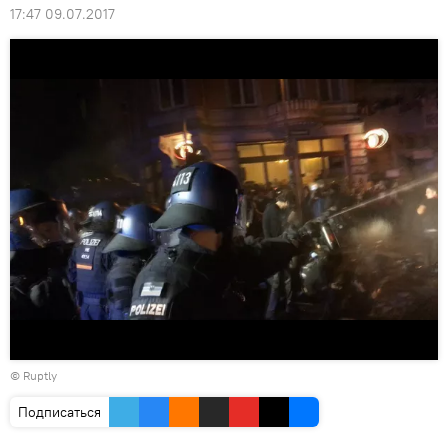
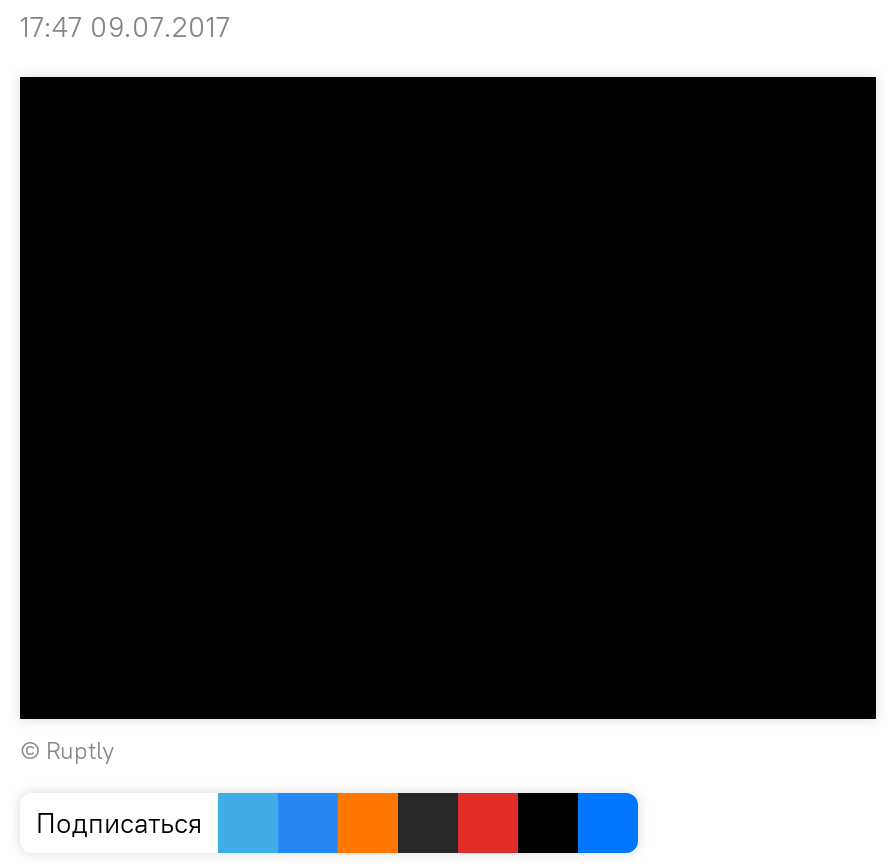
- [image]
